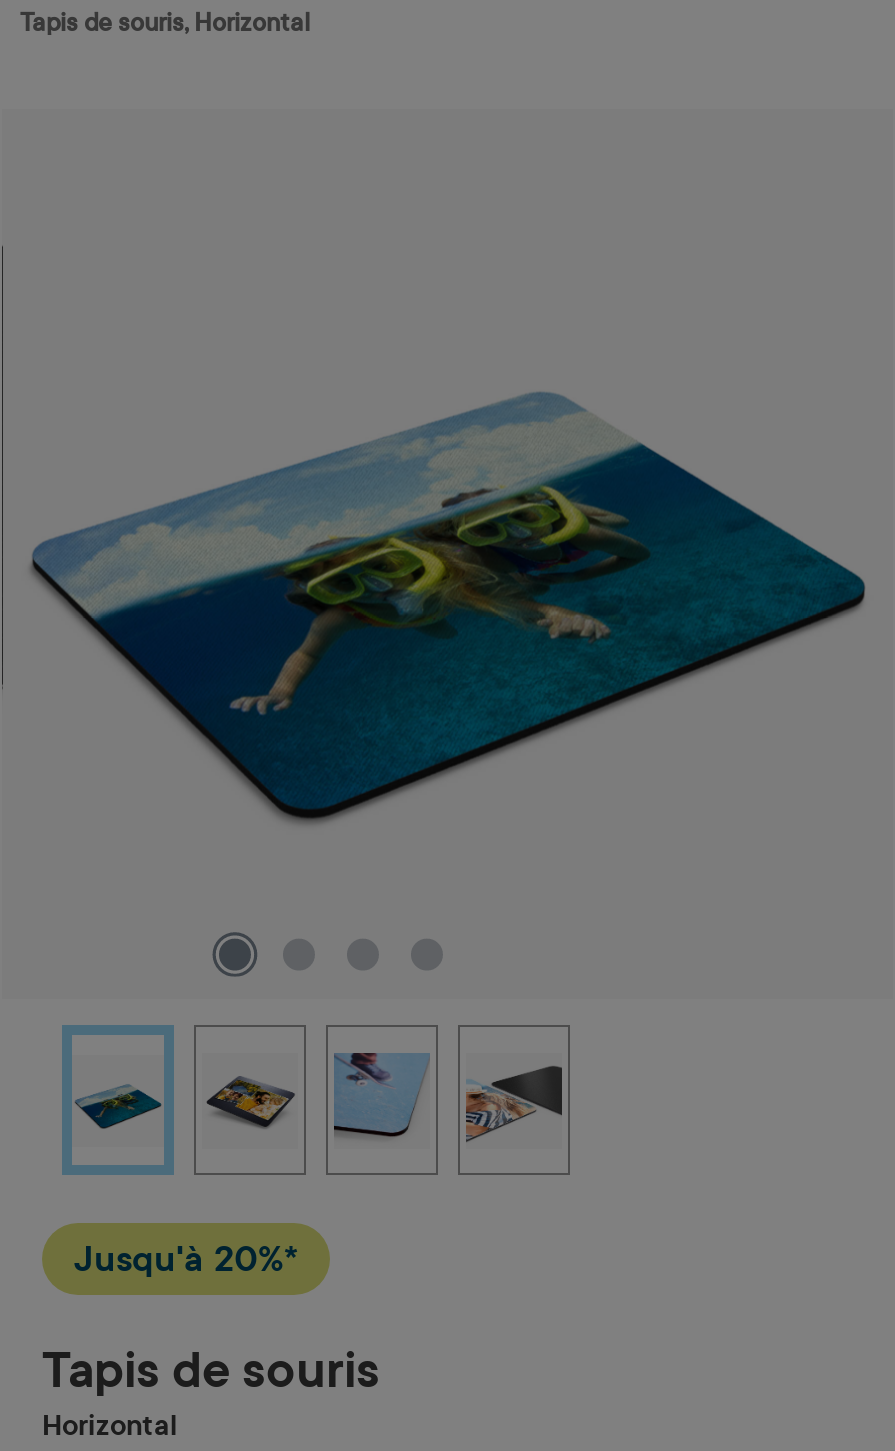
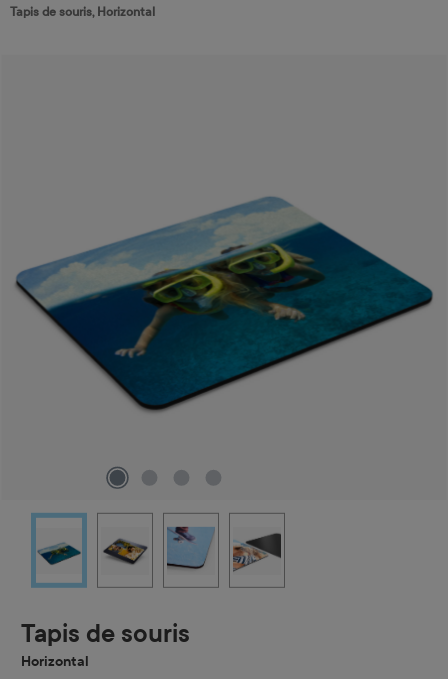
- Jusqu'à 20%*
